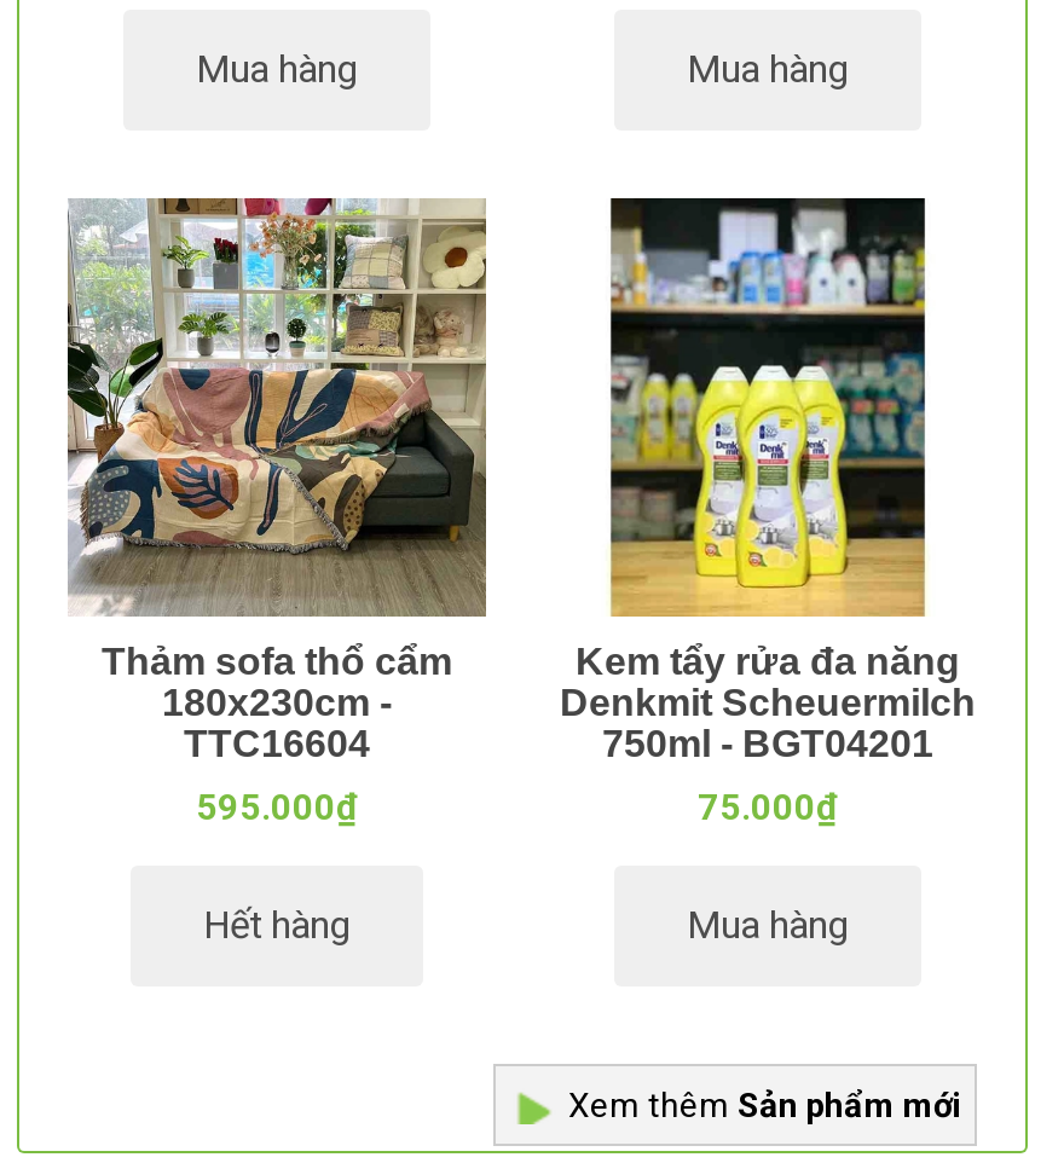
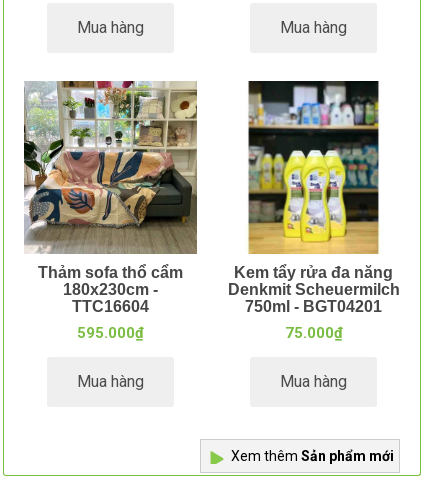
- Hết hàng
+ Mua hàng
